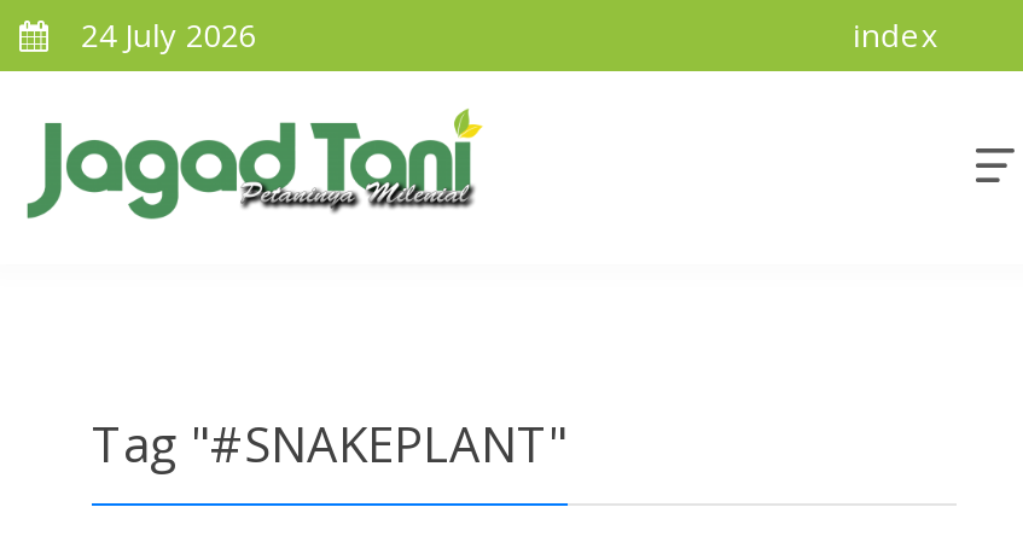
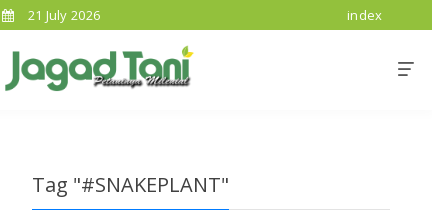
- 24 July 2026
+ 21 July 2026
